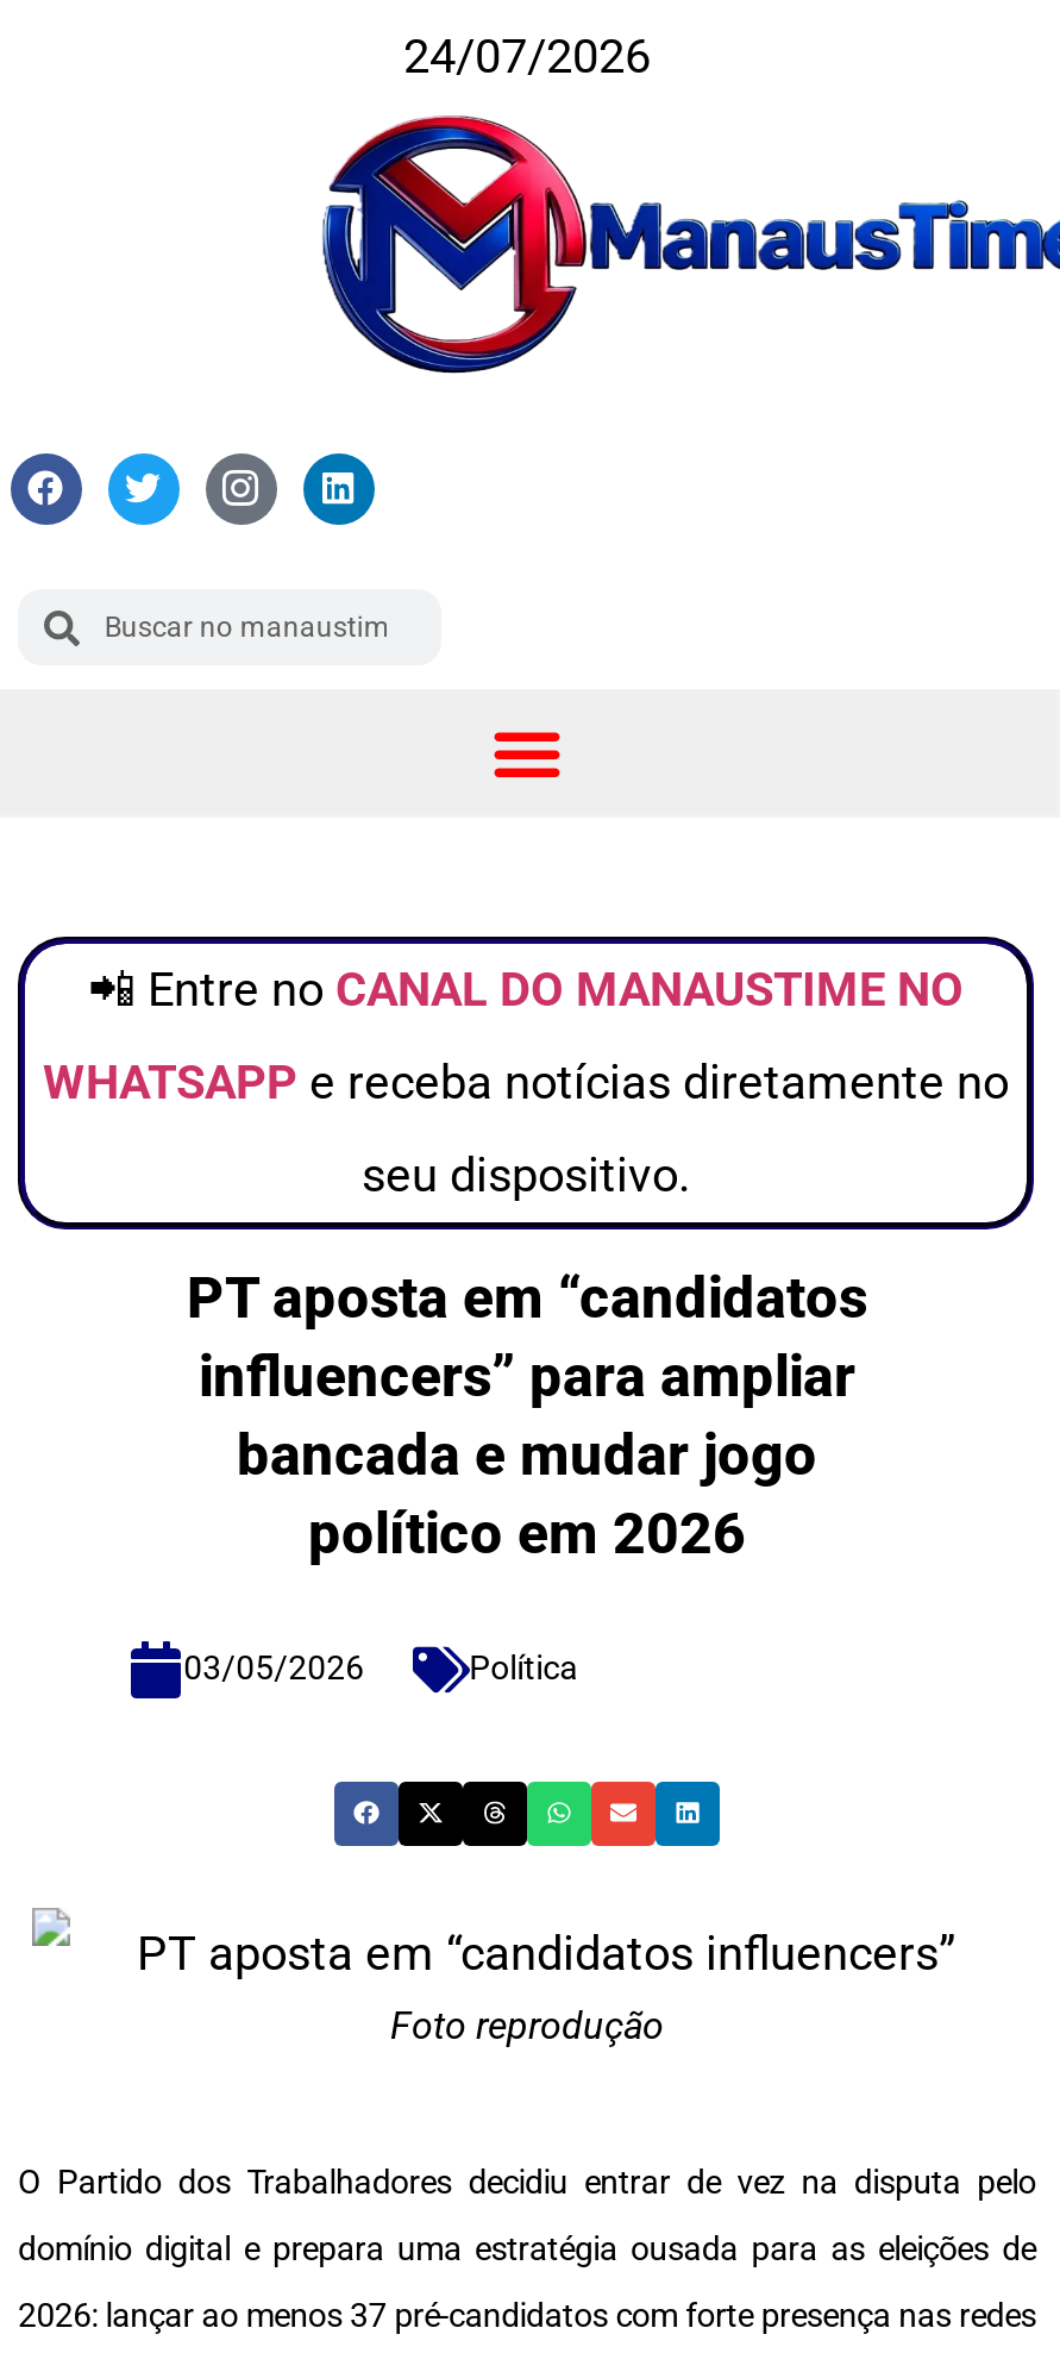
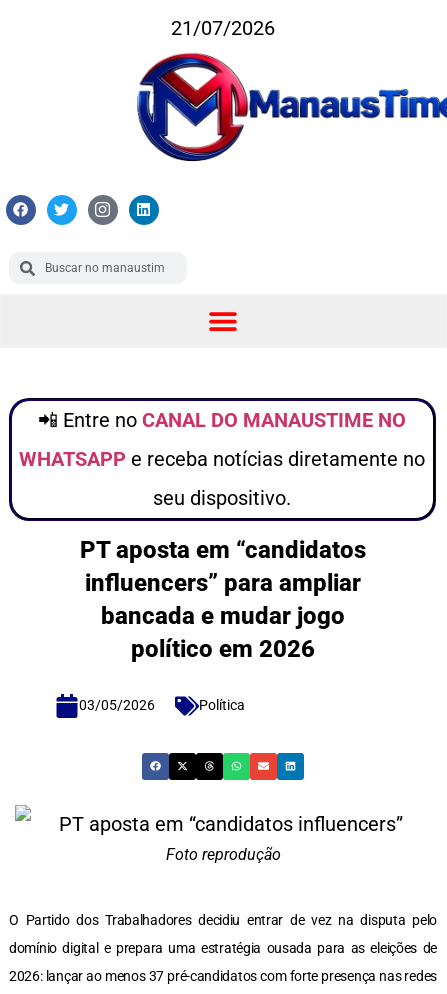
- 24/07/2026
+ 21/07/2026
